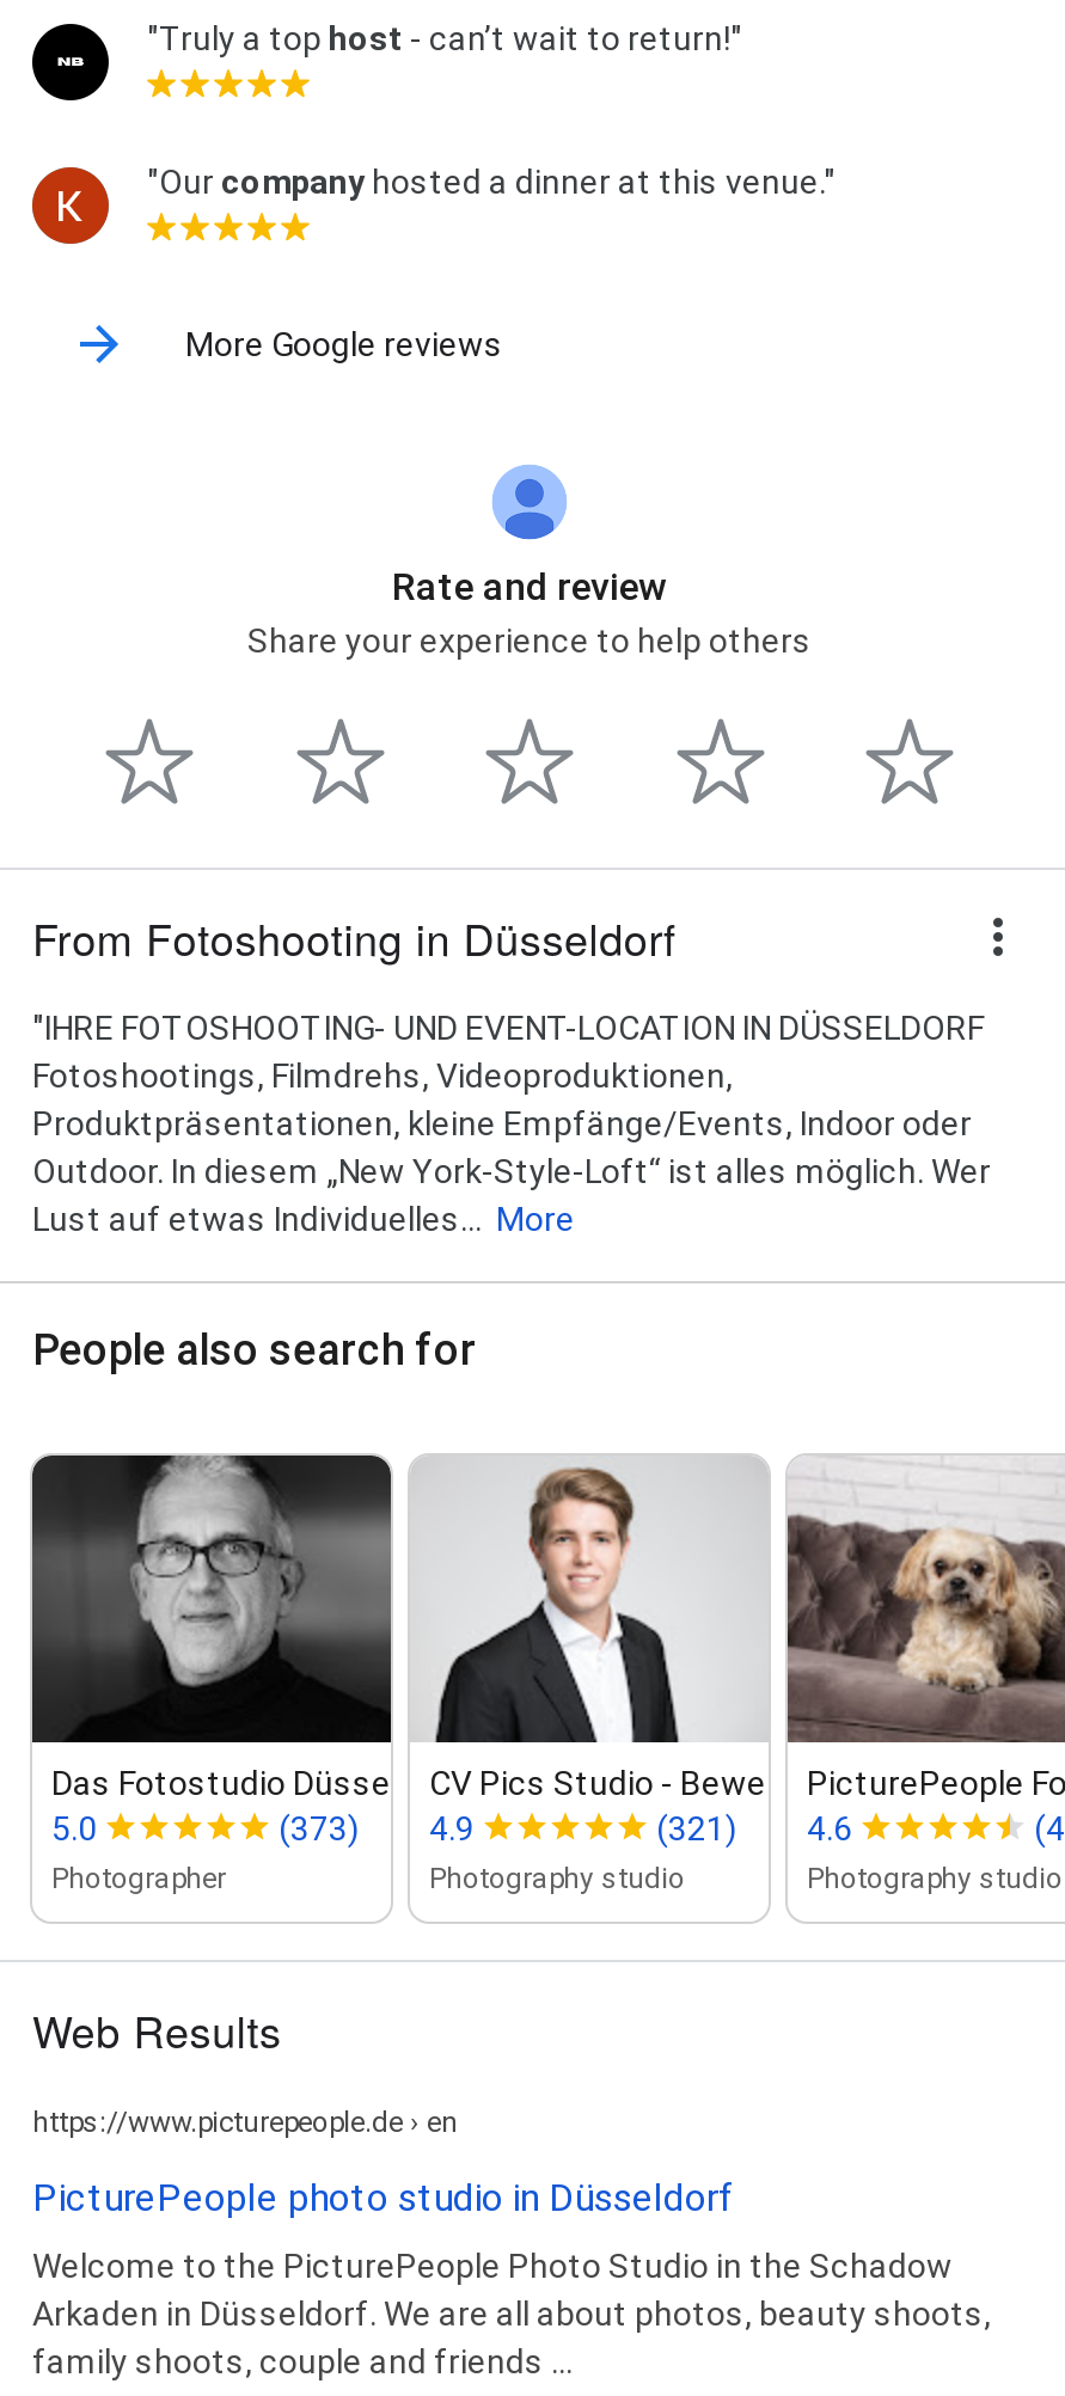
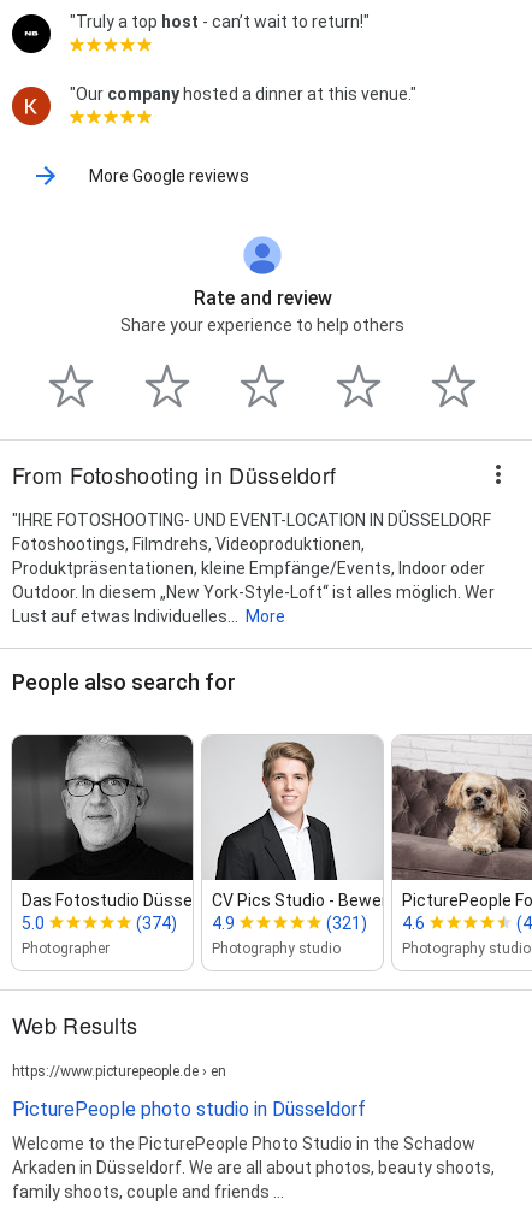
- (373) 4.9
+ (374) 4.9
